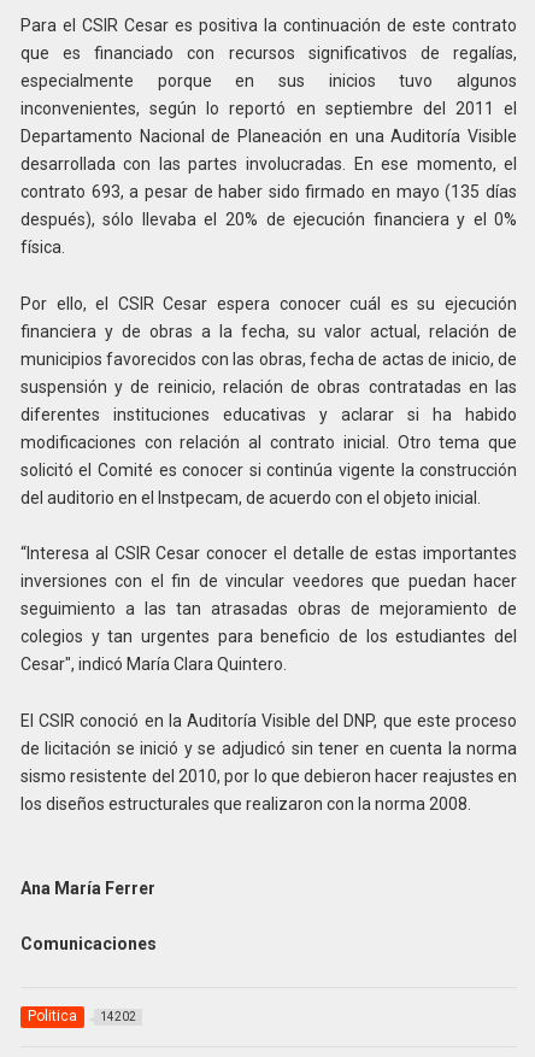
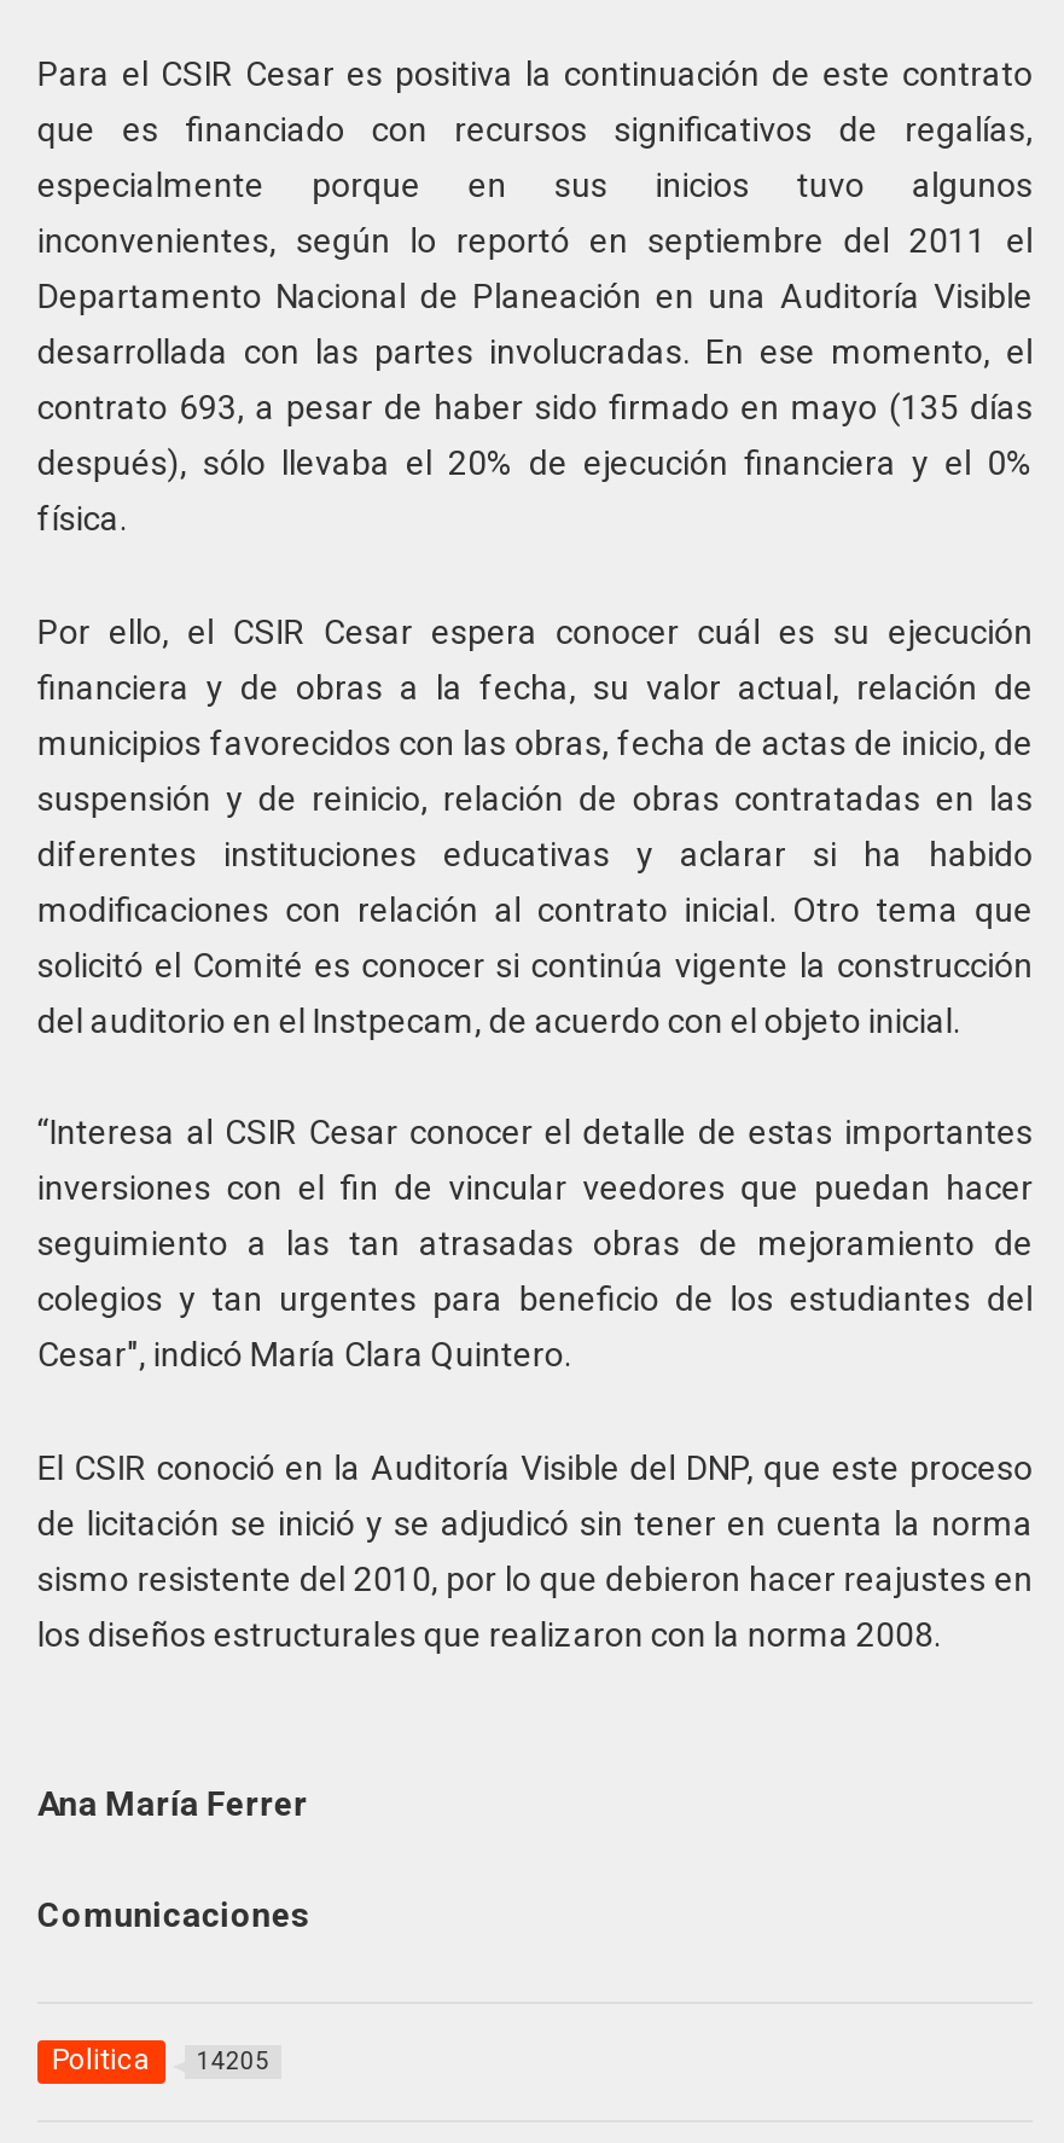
- Politica 14202
+ Politica 14205
